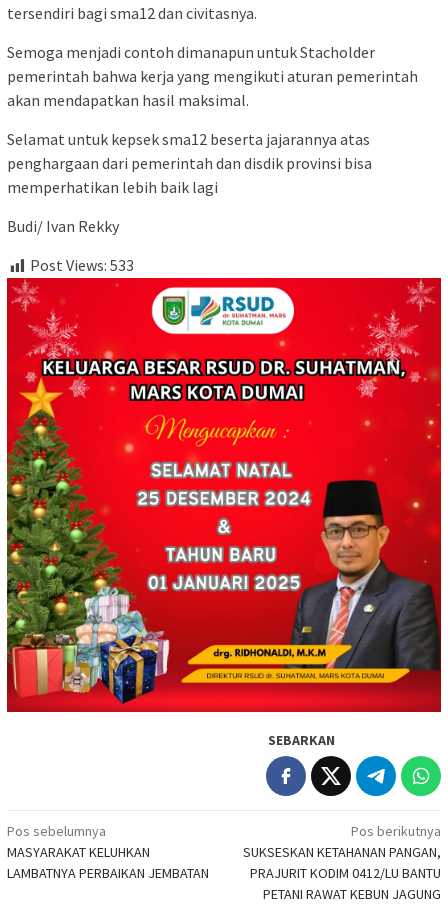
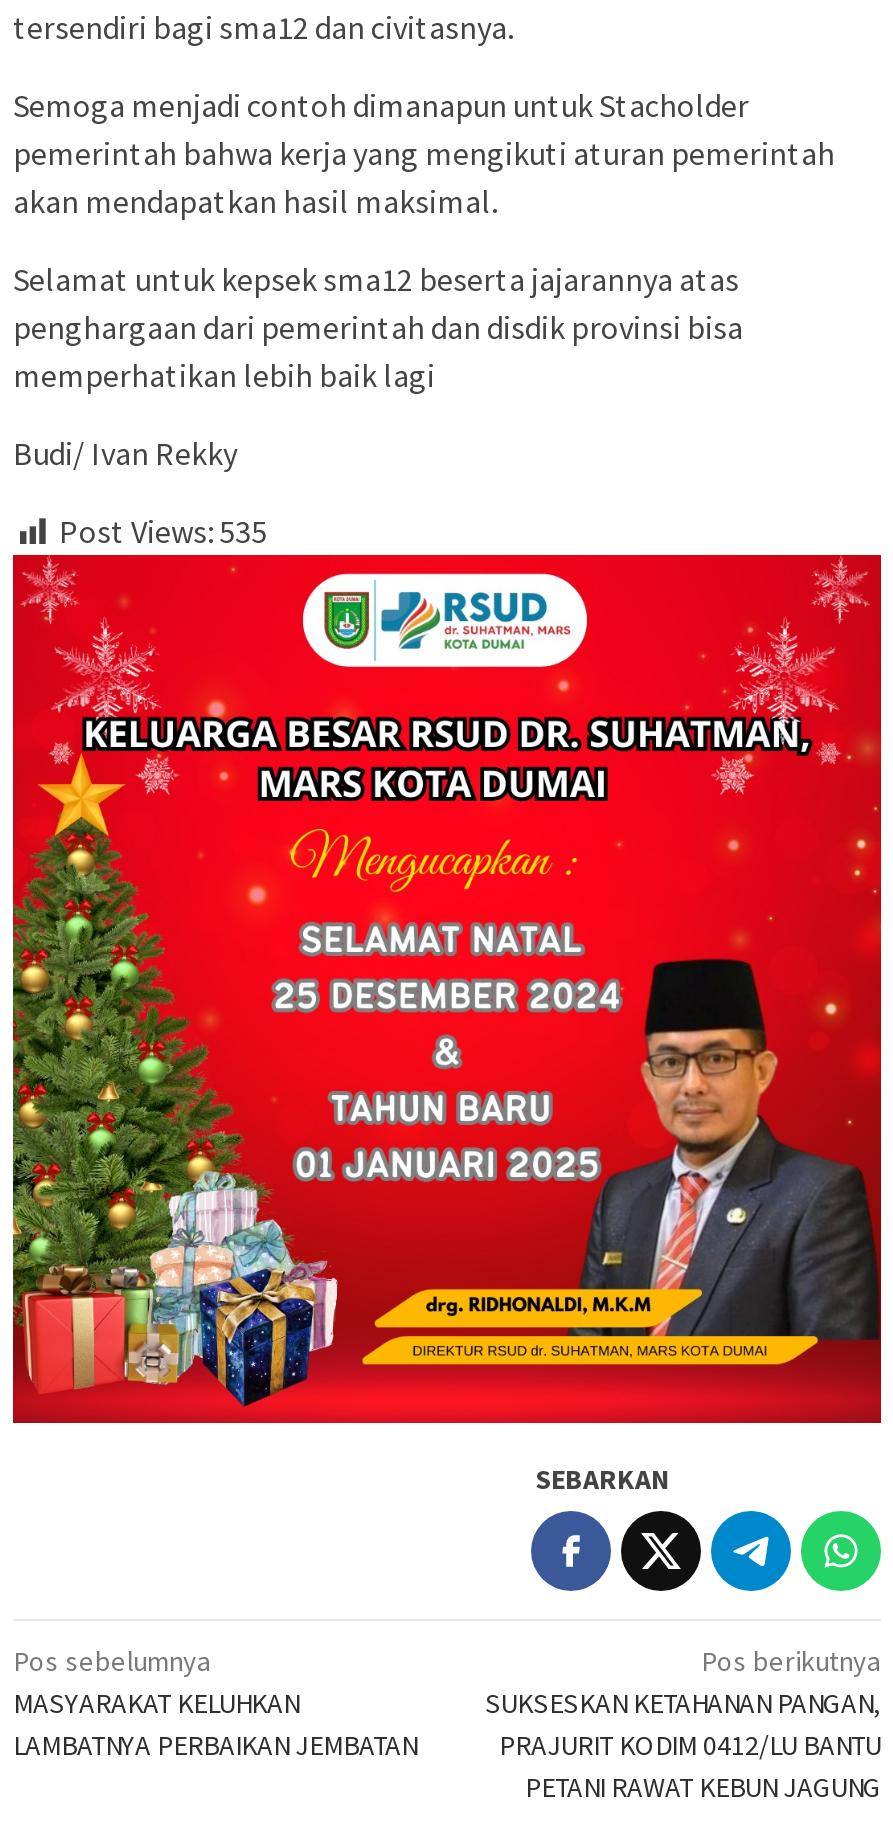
- Post Views: 533
+ Post Views: 535
